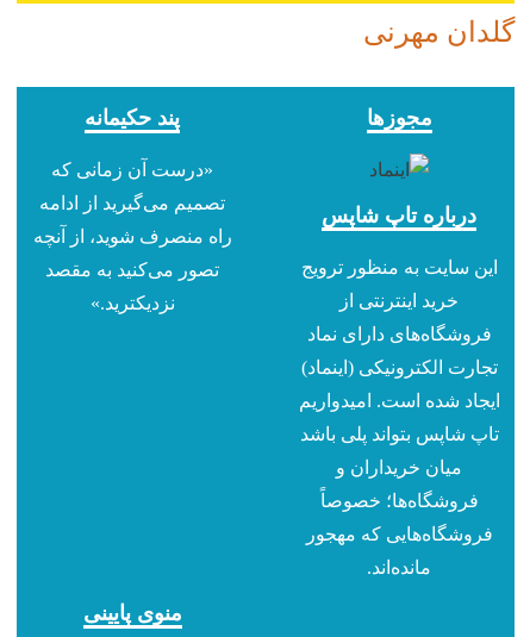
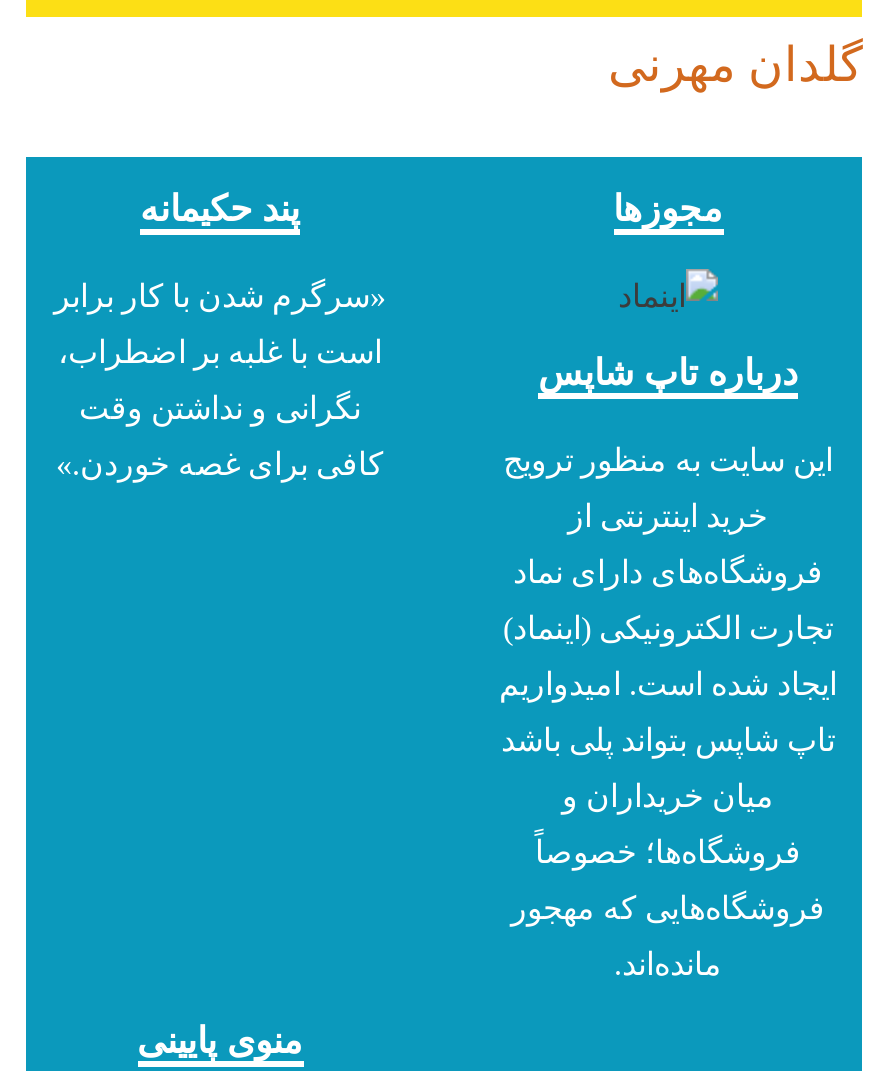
- «درست آن زمانی که
- تصمیم می‌گیرید از ادامه
- راه منصرف شوید، از آنچه
- تصور می‌کنید به مقصد
- نزدیکترید.»
+ «سرگرم شدن با کار برابر
+ است با غلبه بر اضطراب،
+ نگرانی و نداشتن وقت
+ کافی برای غصه خوردن.»
